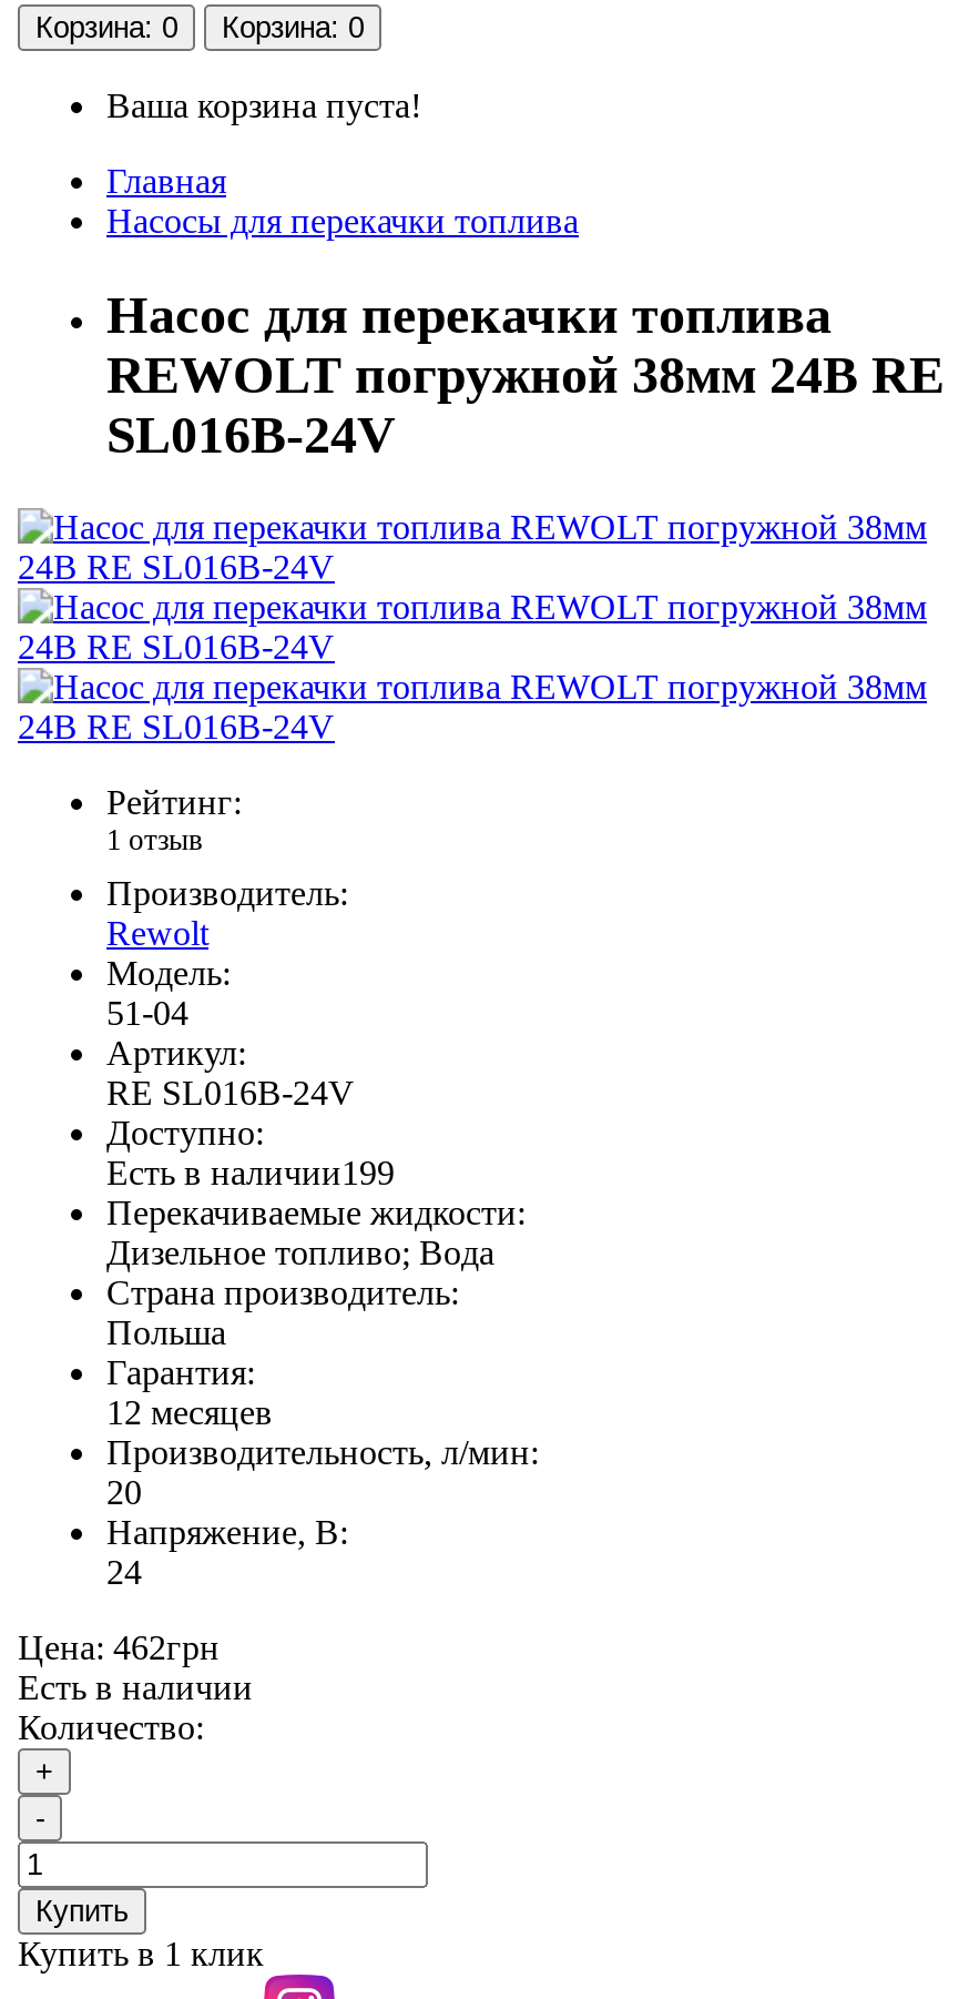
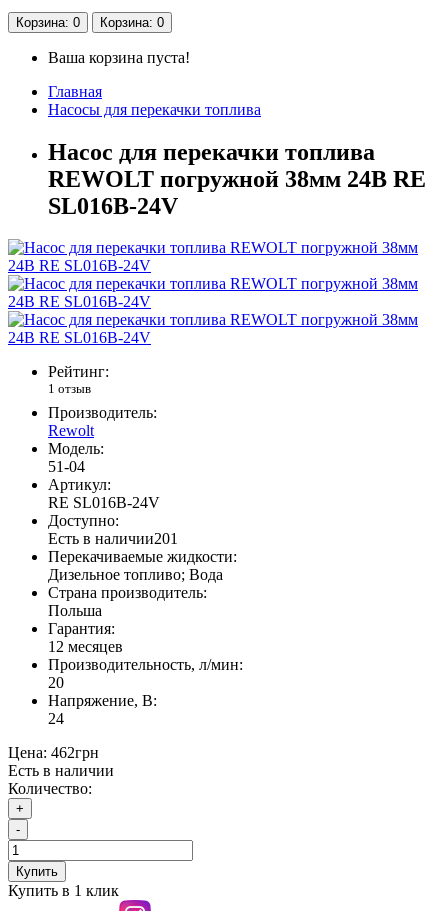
- Есть в наличии199
+ Есть в наличии201
